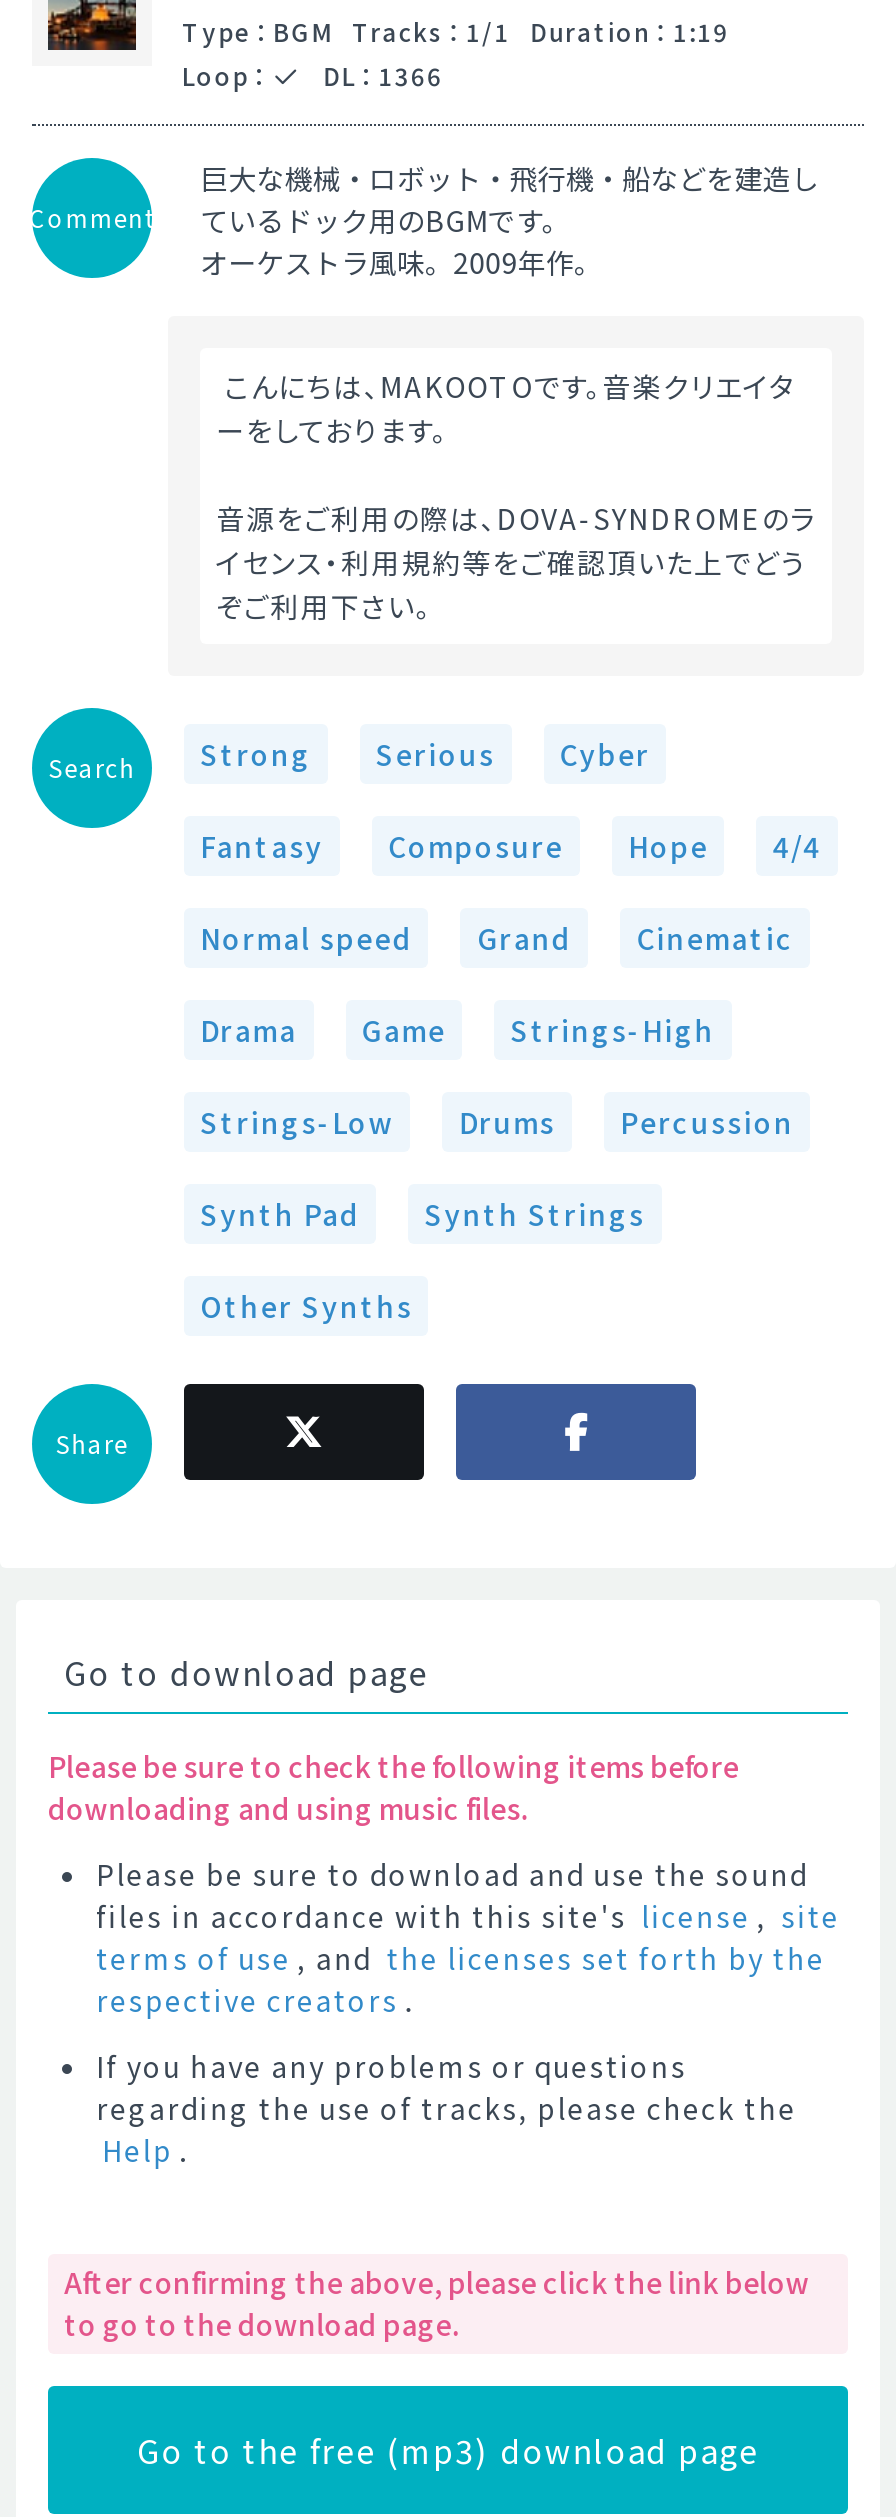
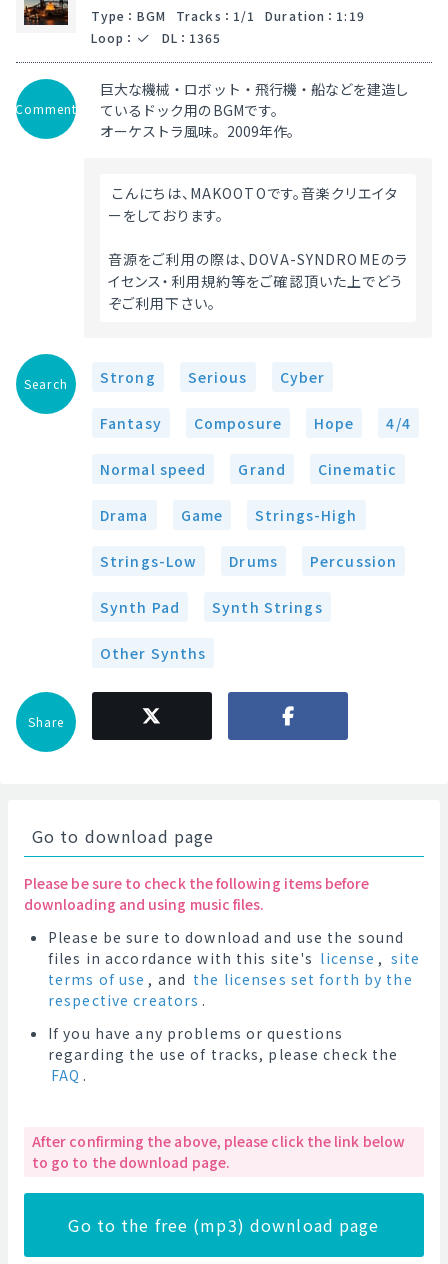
- Loop ： DL ： 1366
+ Loop ： DL ： 1365

- Help .
+ FAQ .
